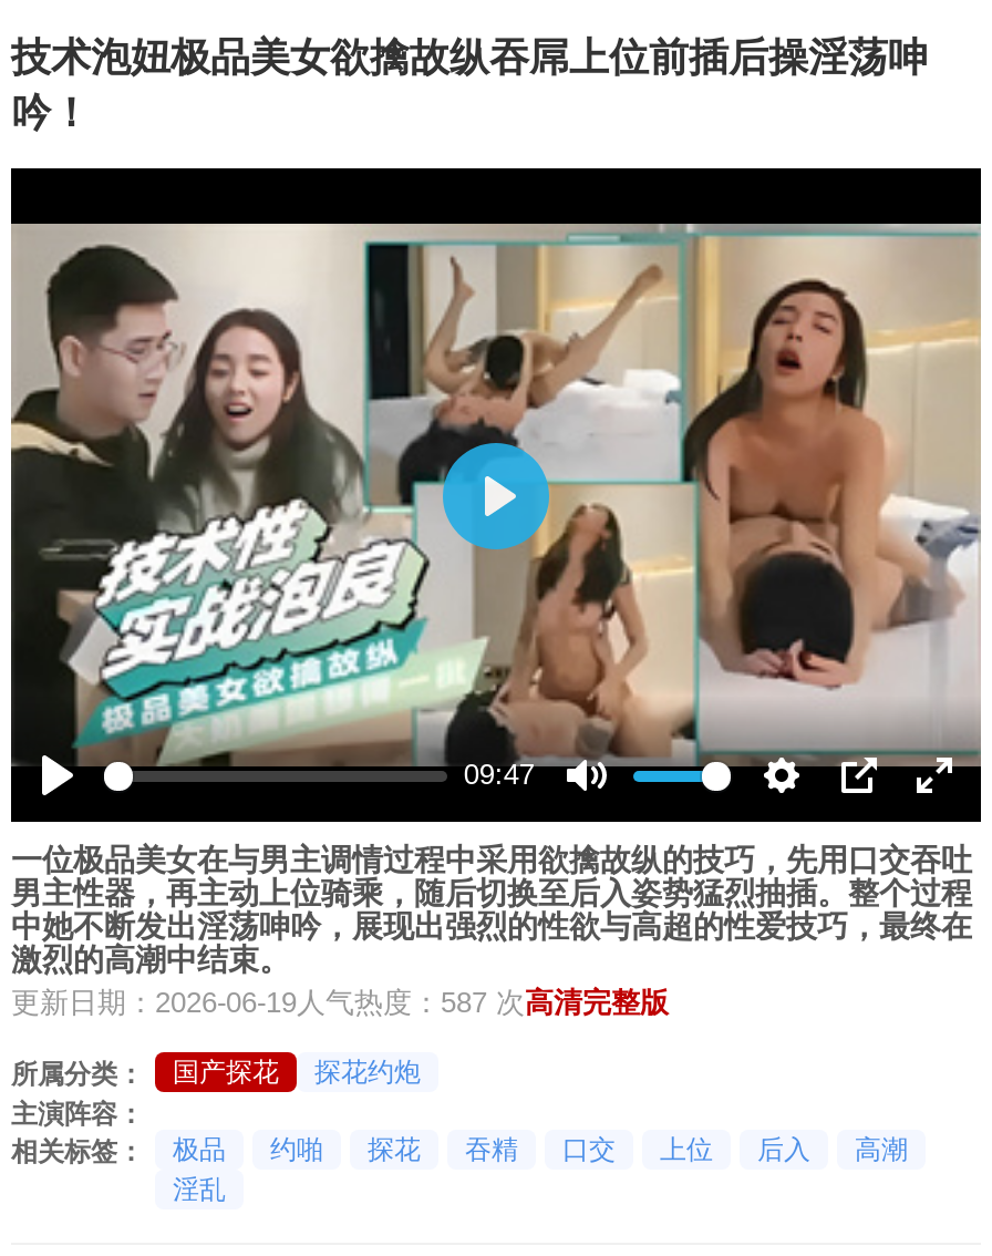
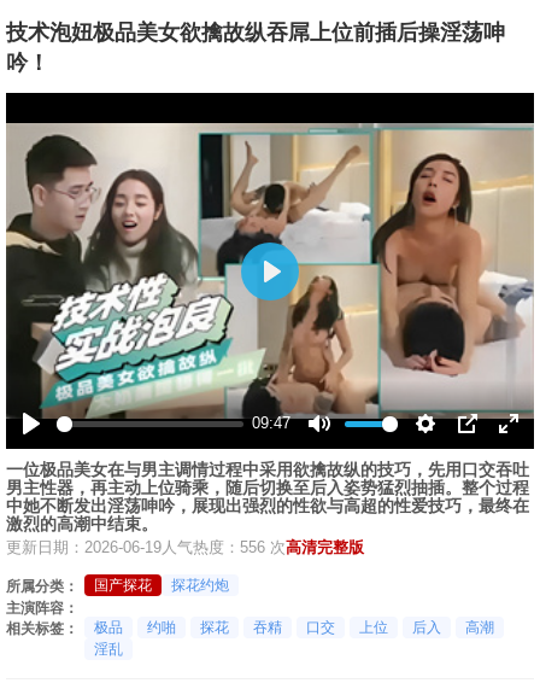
- 更新日期：2026-06-19人气热度：587 次高清完整版
+ 更新日期：2026-06-19人气热度：556 次高清完整版
